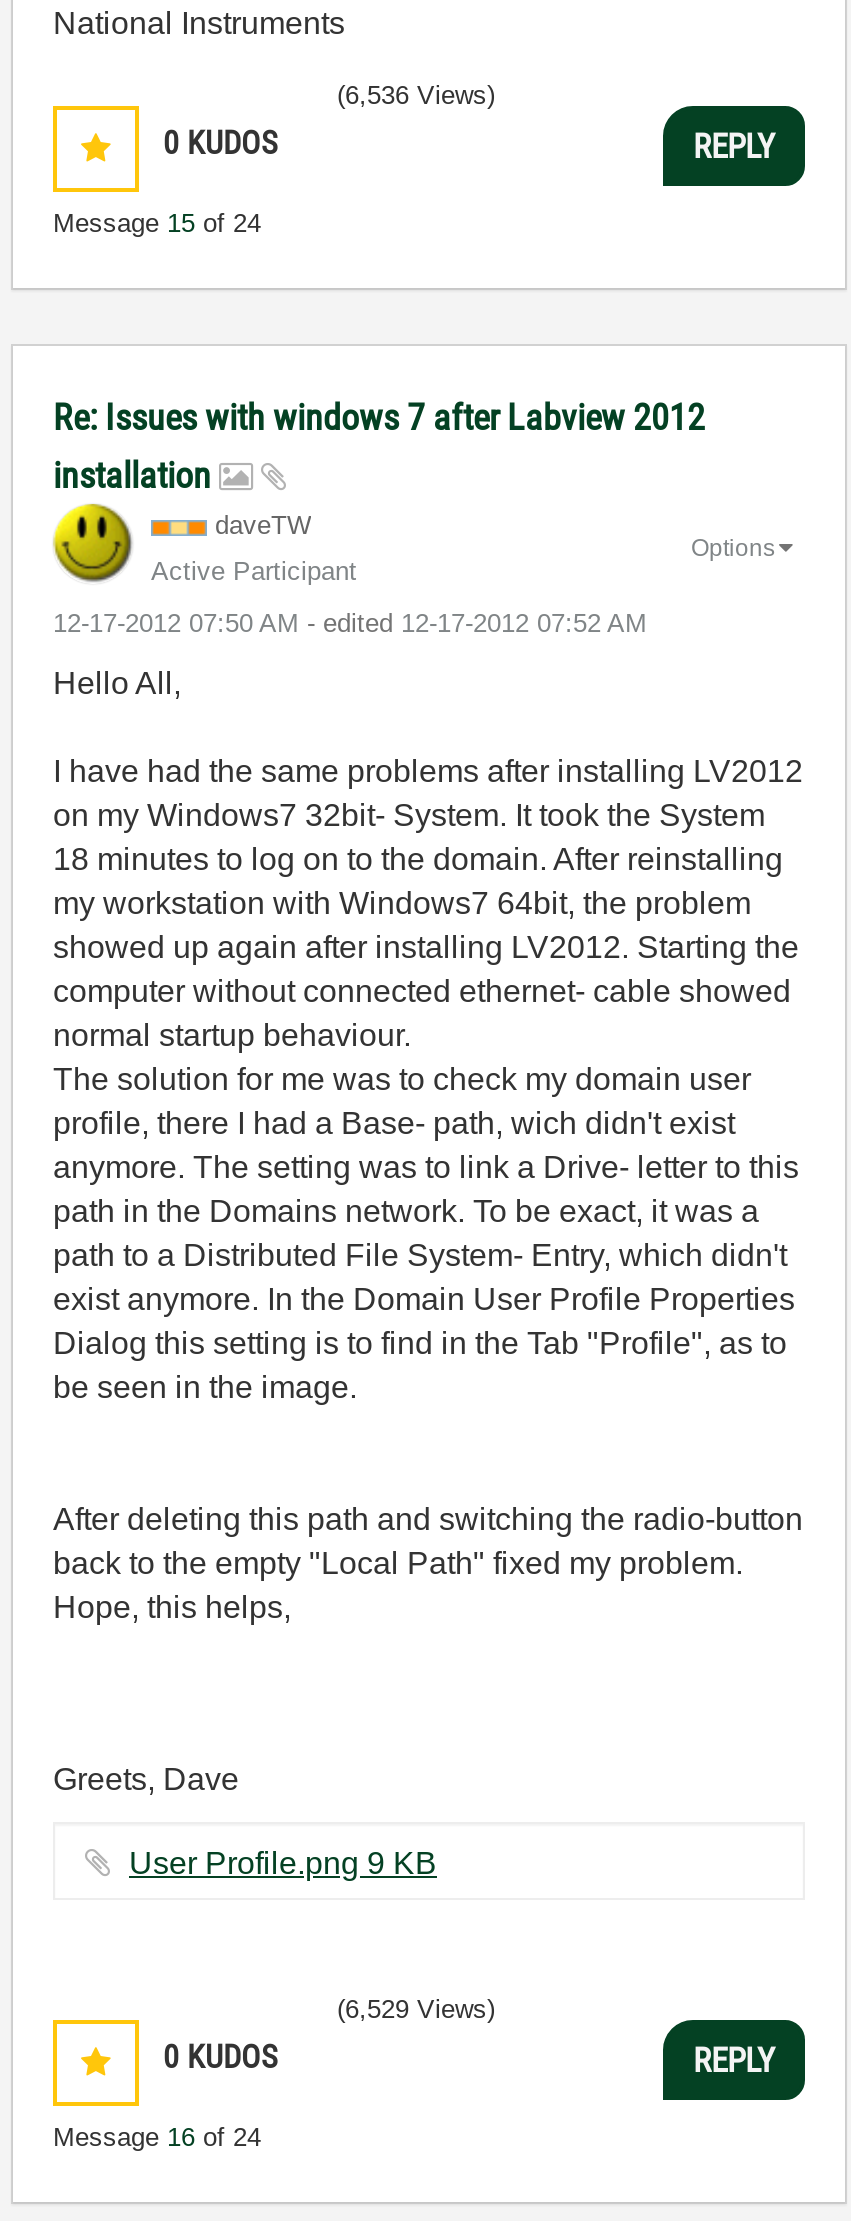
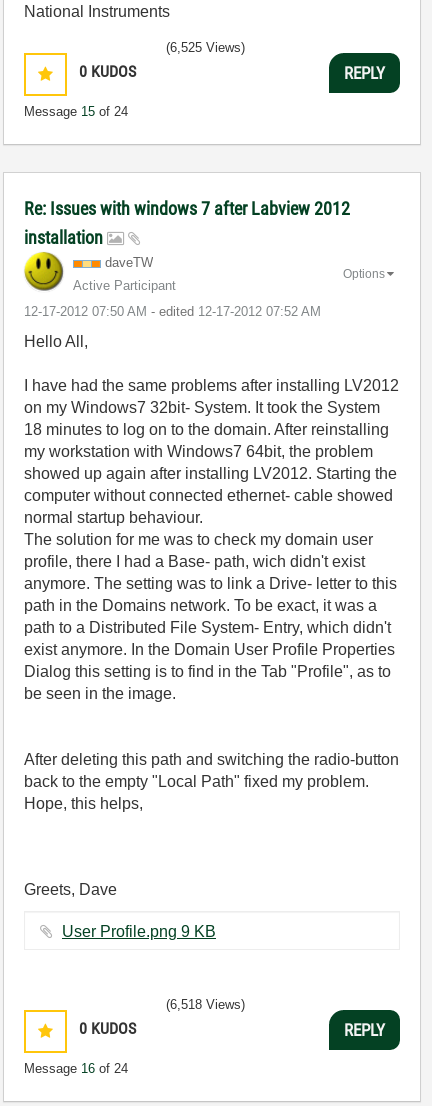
- (6,536 Views)
+ (6,525 Views)

- (6,529 Views)
+ (6,518 Views)
